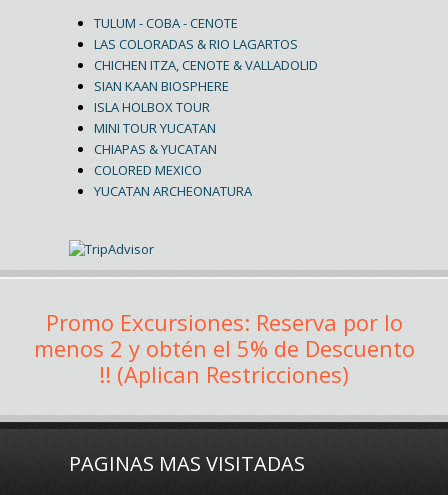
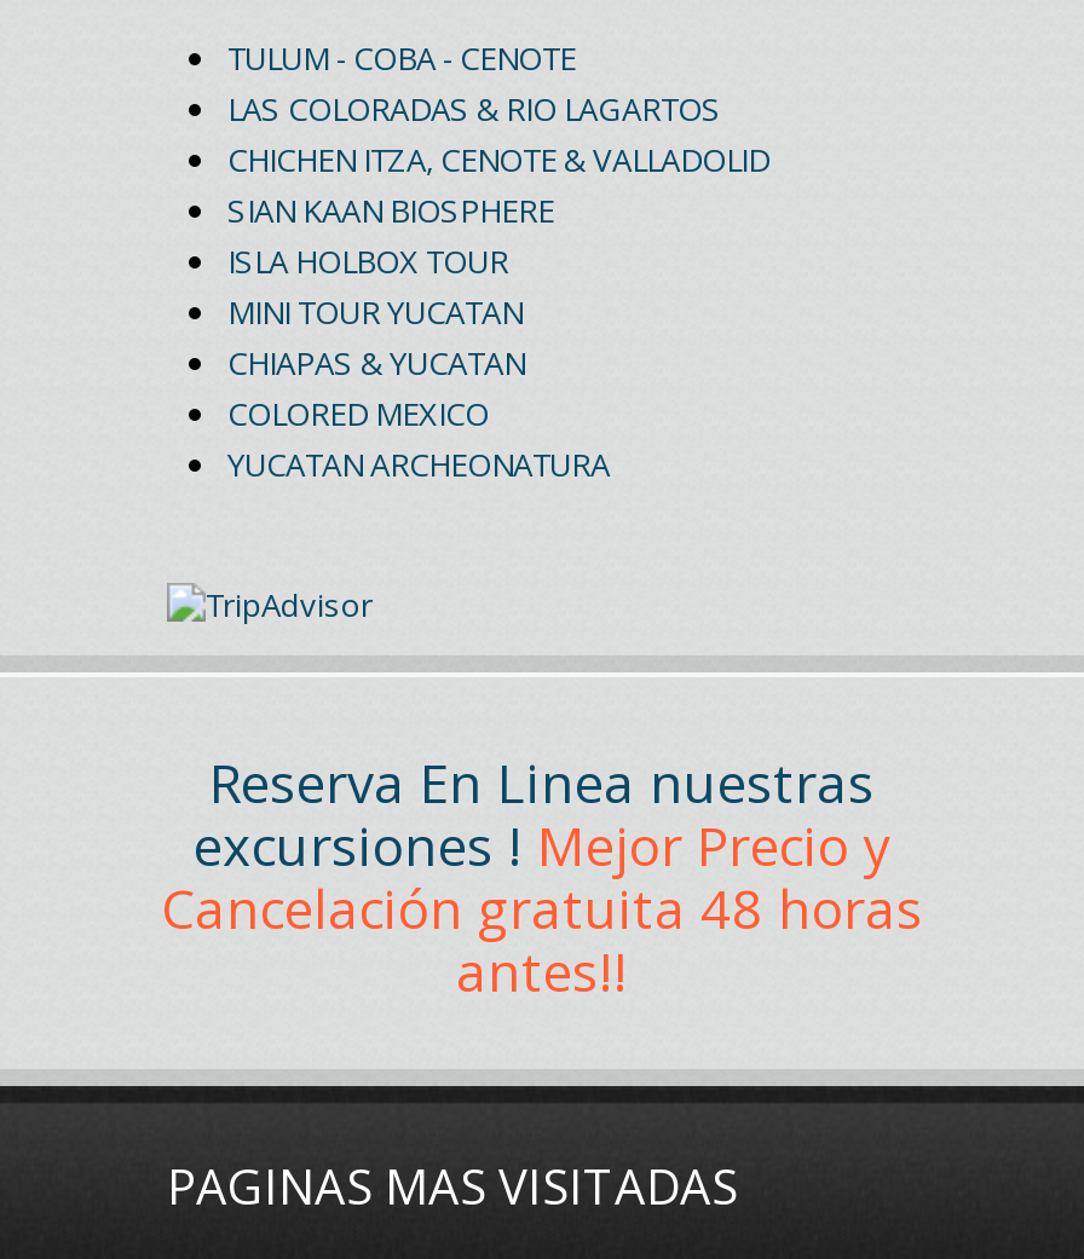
- Promo Excursiones: Reserva por lo
- menos 2 y obtén el 5% de Descuento
- !! (Aplican Restricciones)
+ Reserva En Linea nuestras
+ excursiones ! Mejor Precio y
+ Cancelación gratuita 48 horas
+ antes!!
